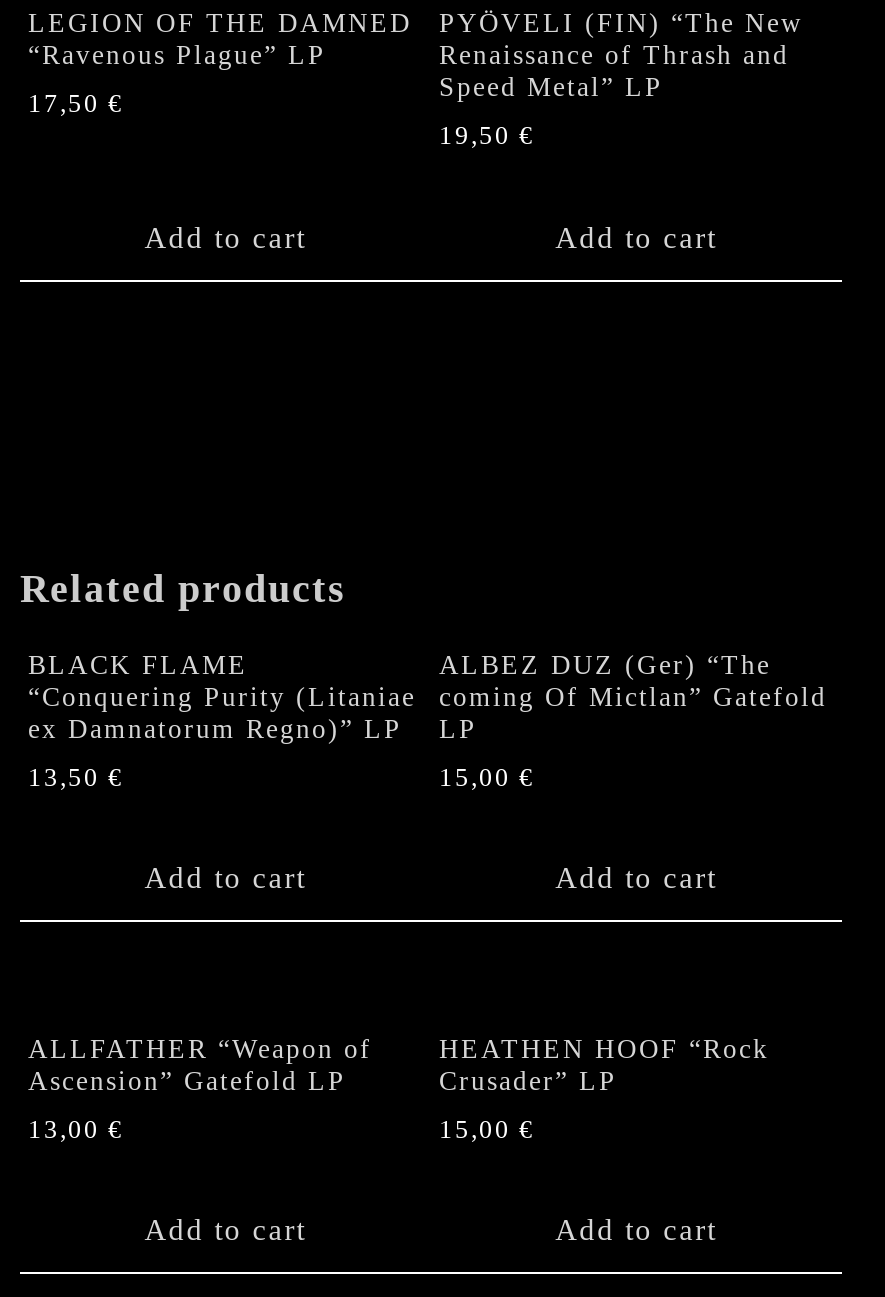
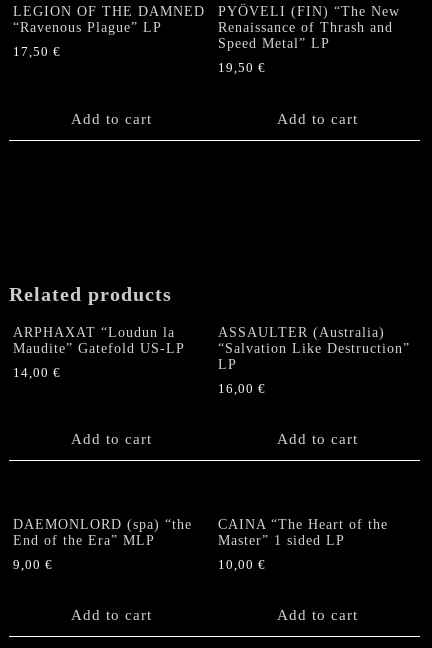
- BLACK FLAME
- “Conquering Purity (Litaniae
- ex Damnatorum Regno)” LP
+ ARPHAXAT “Loudun la
+ Maudite” Gatefold US-LP

- ALBEZ DUZ (Ger) “The
- coming Of Mictlan” Gatefold
+ ASSAULTER (Australia)
+ “Salvation Like Destruction”

- 13,50 €
+ 14,00 €

- 15,00 €
+ 16,00 €

- ALLFATHER “Weapon of
- Ascension” Gatefold LP
+ DAEMONLORD (spa) “the
+ End of the Era” MLP

- HEATHEN HOOF “Rock
- Crusader” LP
+ CAINA “The Heart of the
+ Master” 1 sided LP

- 13,00 €
+ 9,00 €

- 15,00 €
+ 10,00 €
